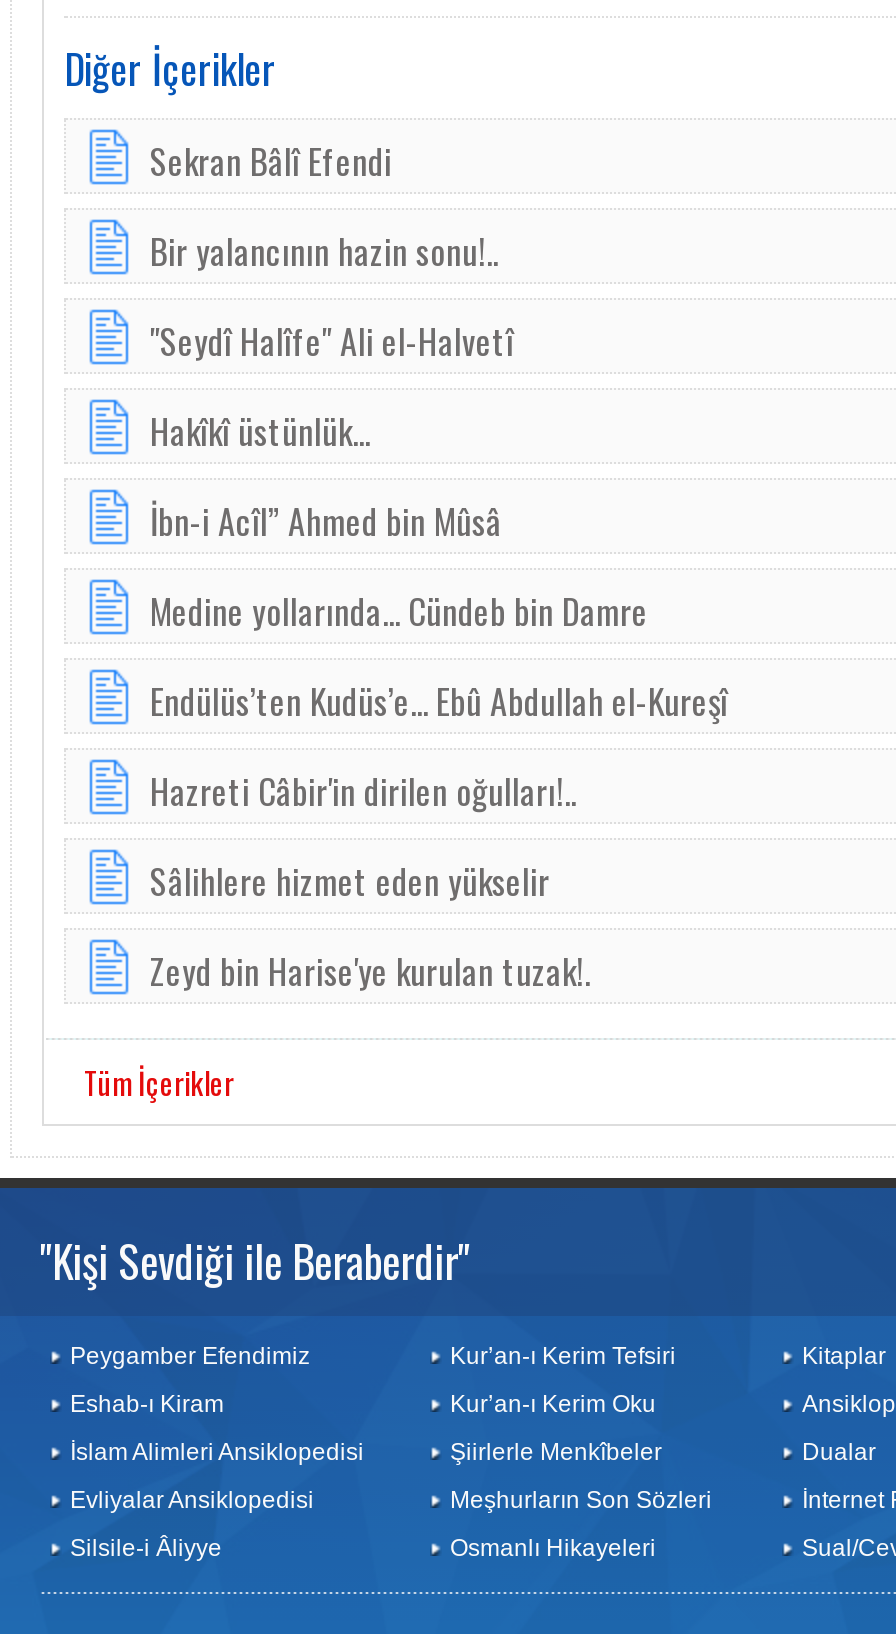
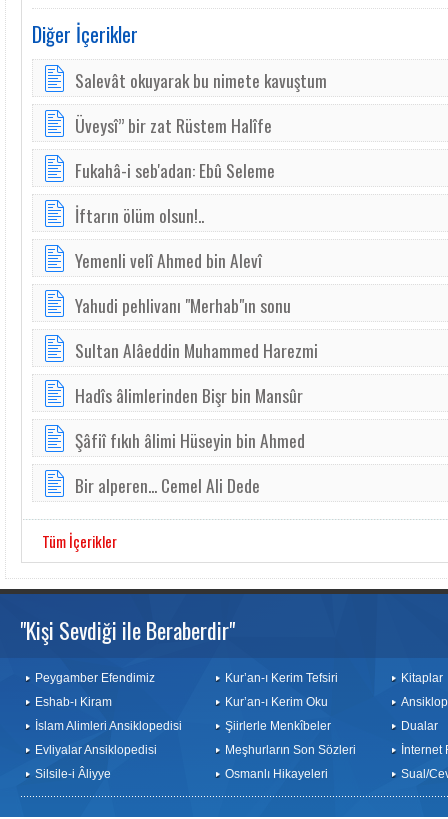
- Sekran Bâlî Efendi
+ Salevât okuyarak bu nimete kavuştum

- Bir yalancının hazin sonu!..
+ Üveysî” bir zat Rüstem Halîfe

- "Seydî Halîfe" Ali el-Halvetî
+ Fukahâ-i seb'adan: Ebû Seleme

- Hakîkî üstünlük...
+ İftarın ölüm olsun!..

- İbn-i Acîl” Ahmed bin Mûsâ
+ Yemenli velî Ahmed bin Alevî

- Medine yollarında... Cündeb bin Damre
+ Yahudi pehlivanı "Merhab"ın sonu

- Endülüs’ten Kudüs’e... Ebû Abdullah el-Kureşî
+ Sultan Alâeddin Muhammed Harezmi

- Hazreti Câbir'in dirilen oğulları!..
+ Hadîs âlimlerinden Bişr bin Mansûr

- Sâlihlere hizmet eden yükselir
+ Şâfiî fıkıh âlimi Hüseyin bin Ahmed

- Zeyd bin Harise'ye kurulan tuzak!.
+ Bir alperen... Cemel Ali Dede
